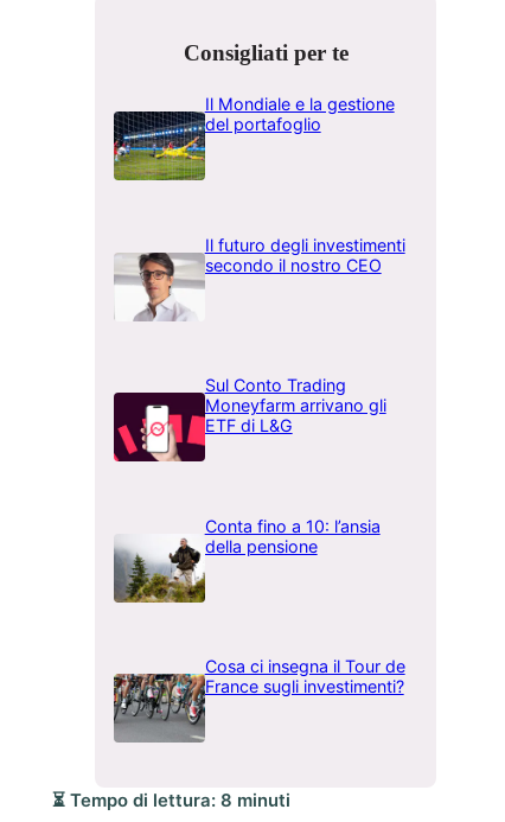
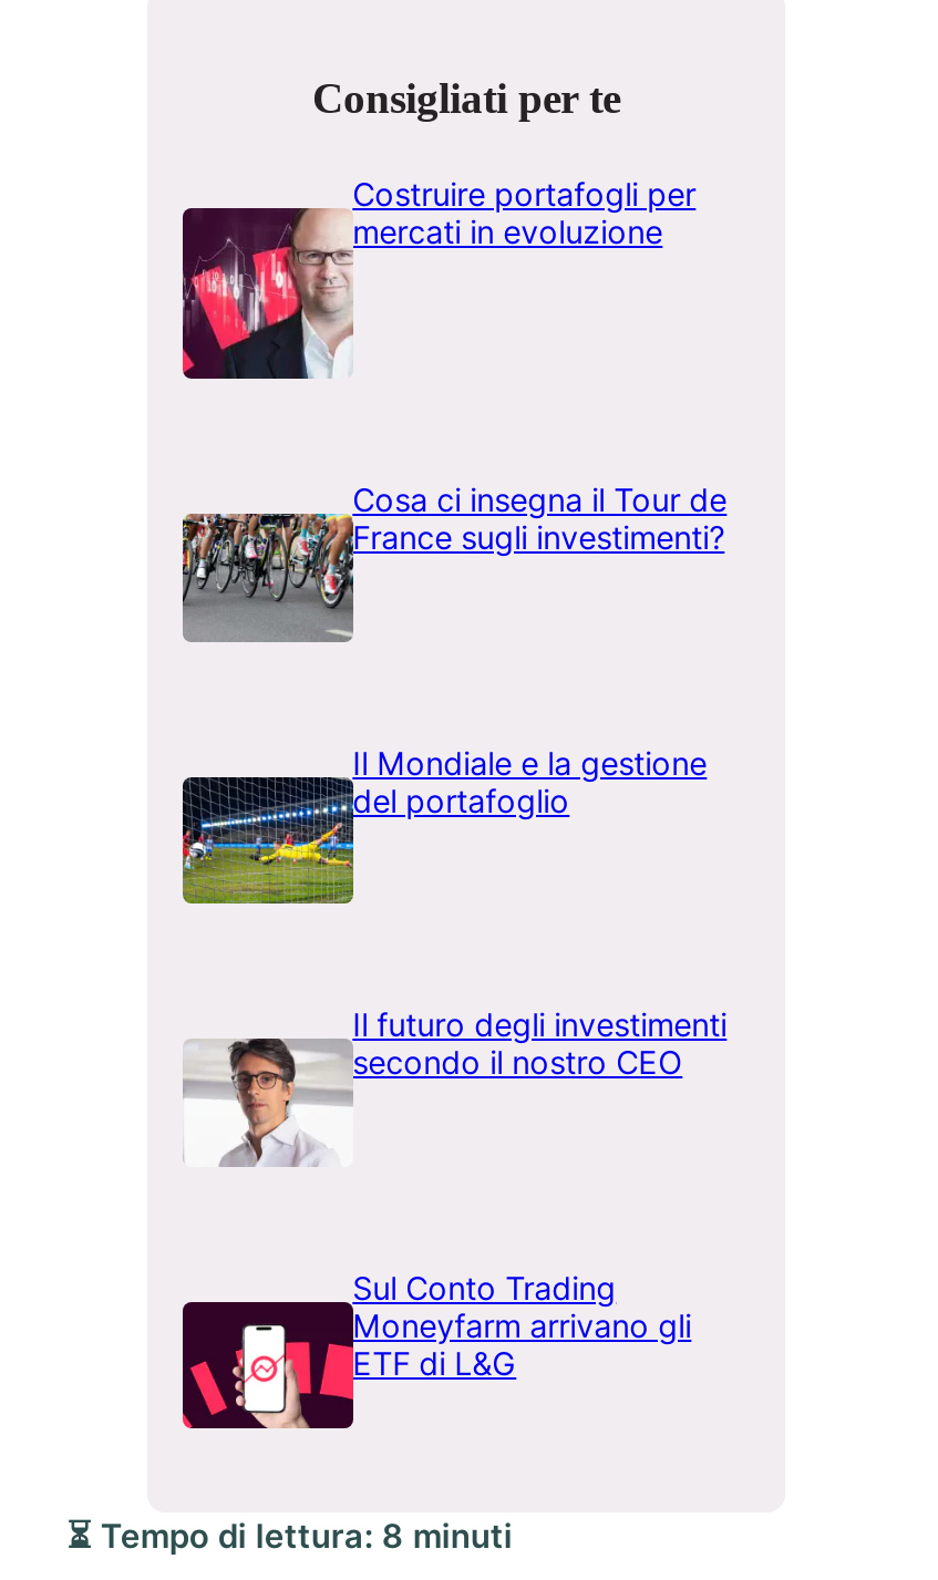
+ [image]
+ Costruire portafogli per
+ mercati in evoluzione

moved down: [image] | Il Mondiale e la gestione | del portafoglio | Il futuro degli investimenti | secondo il nostro CEO | Sul Conto Trading | Moneyfarm arrivano gli | ETF di L&G

- [image]
- Conta fino a 10: l’ansia
- della pensione

moved up: [image] | Cosa ci insegna il Tour de | France sugli investimenti?
